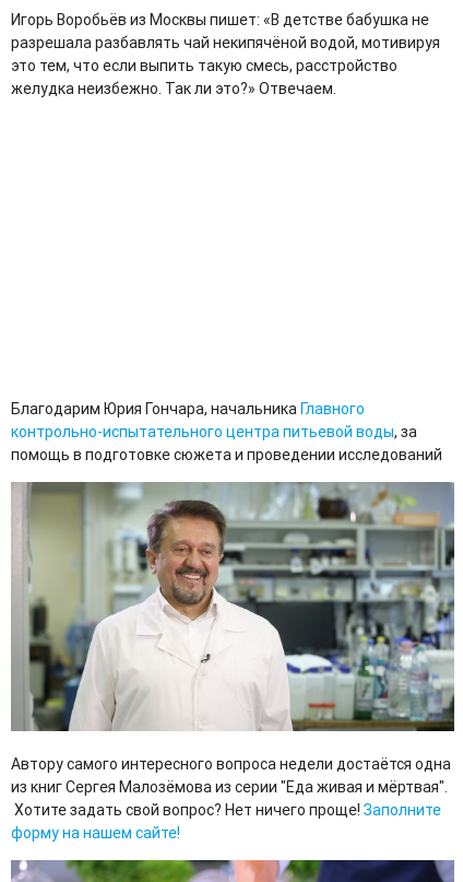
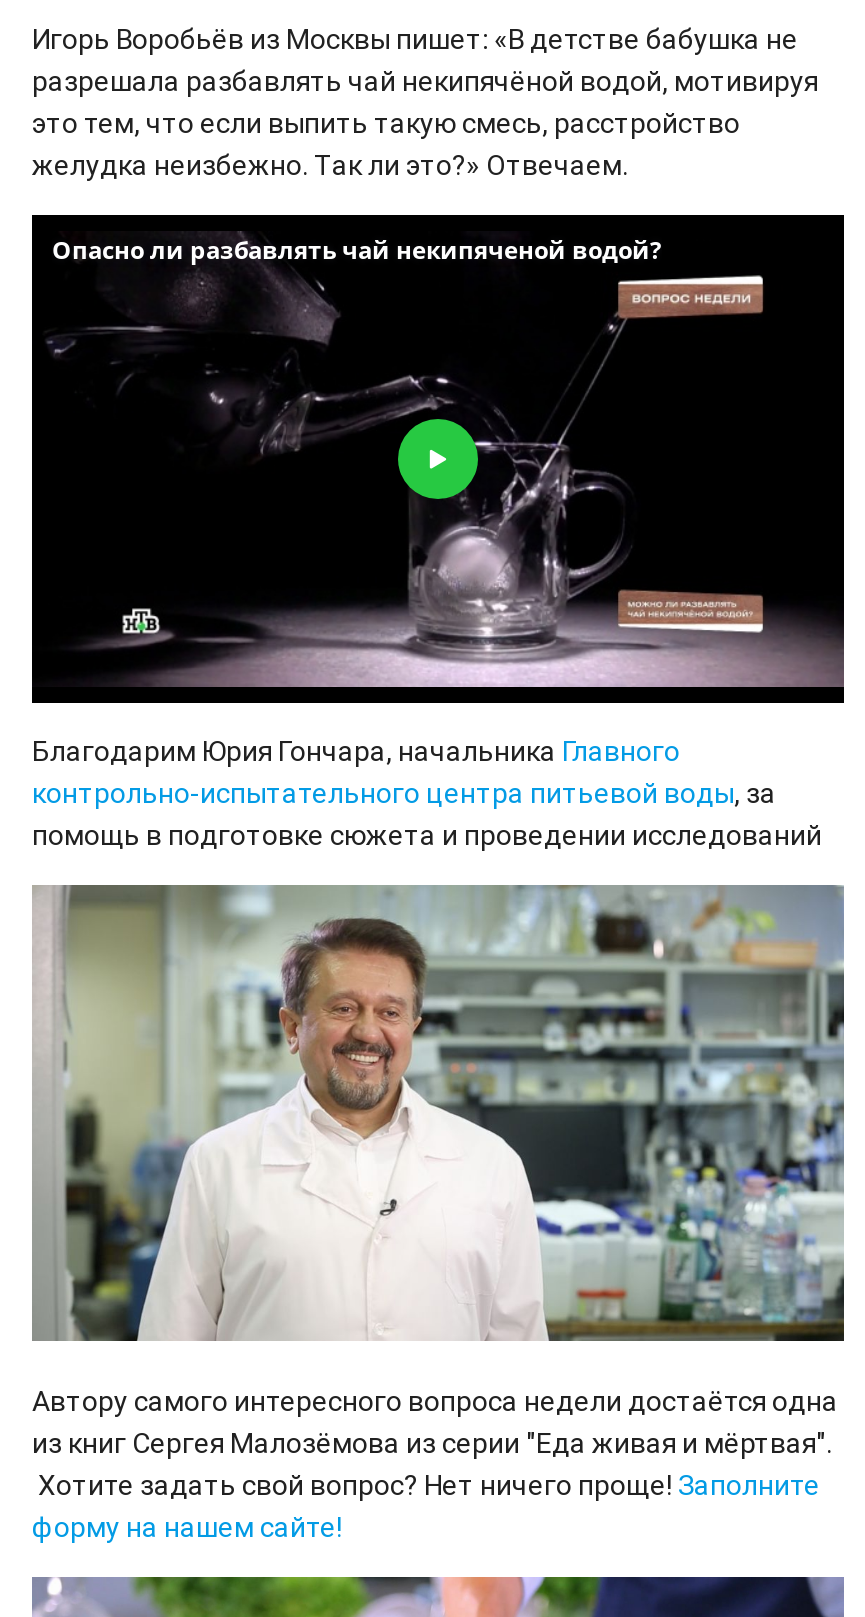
+ [image]
